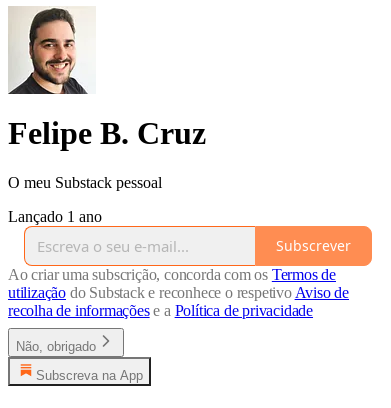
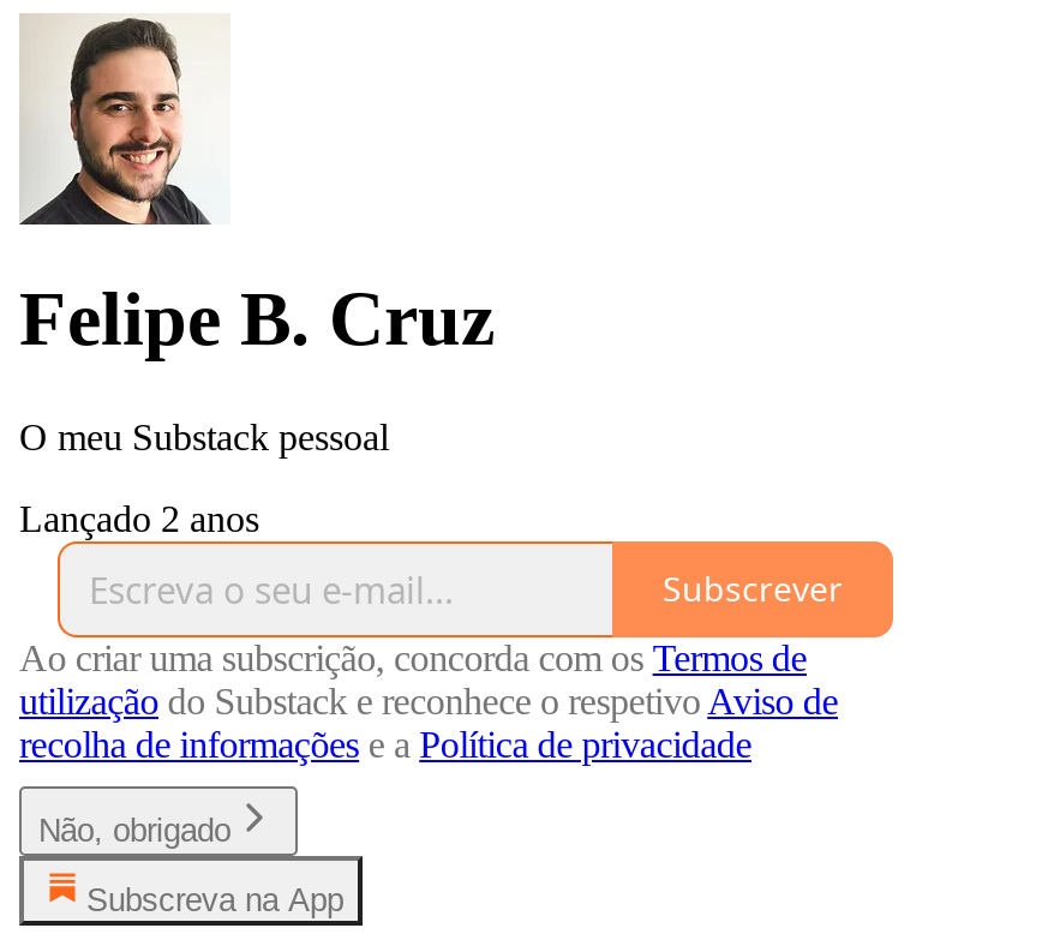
- Lançado 1 ano
+ Lançado 2 anos
